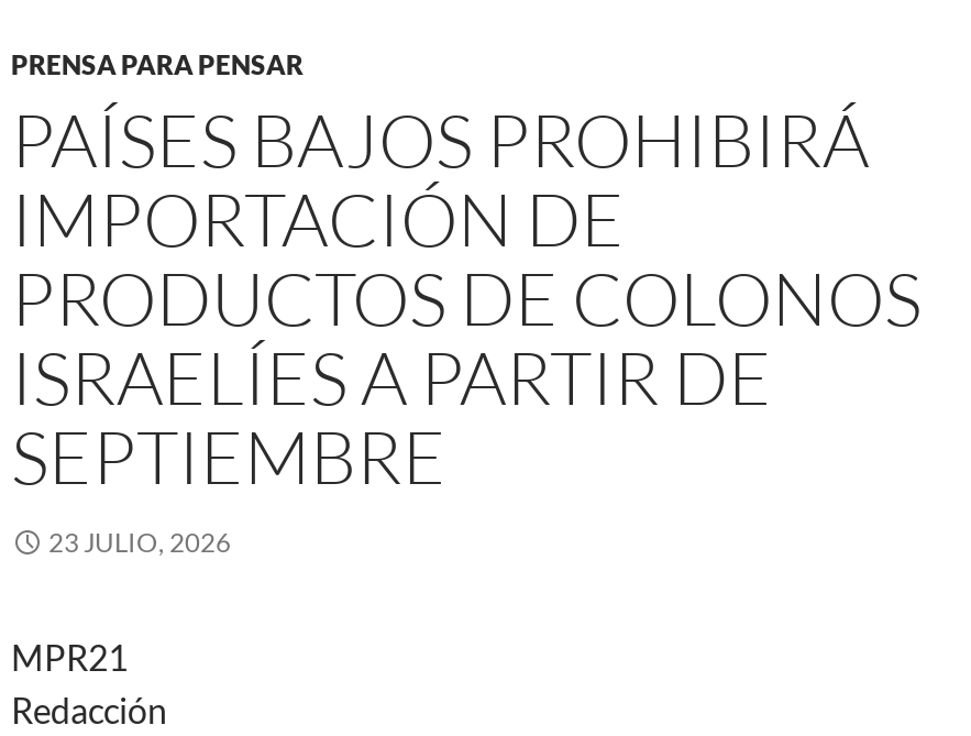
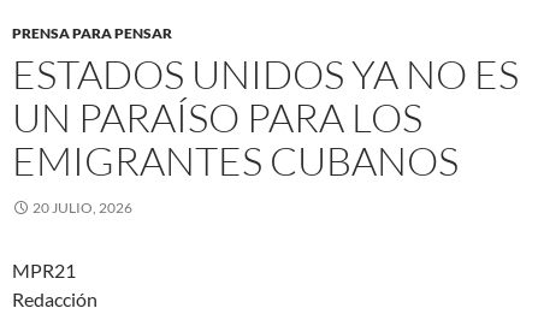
- PAÍSES BAJOS PROHIBIRÁ
- IMPORTACIÓN DE
- PRODUCTOS DE COLONOS
- ISRAELÍES A PARTIR DE
- SEPTIEMBRE
- 23 JULIO, 2026
+ ESTADOS UNIDOS YA NO ES
+ UN PARAÍSO PARA LOS
+ EMIGRANTES CUBANOS
+ 20 JULIO, 2026
